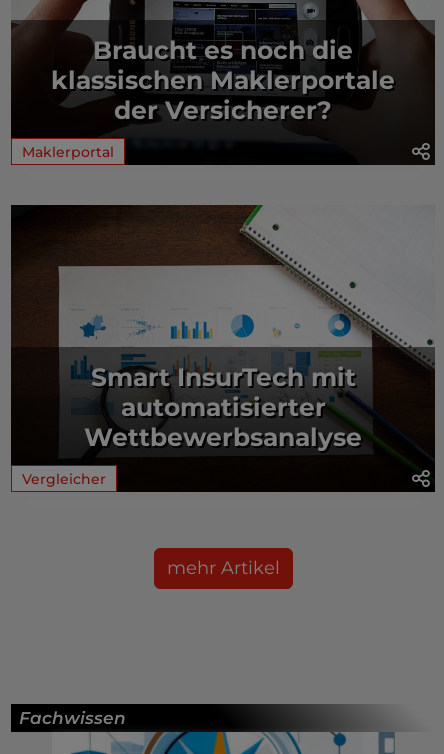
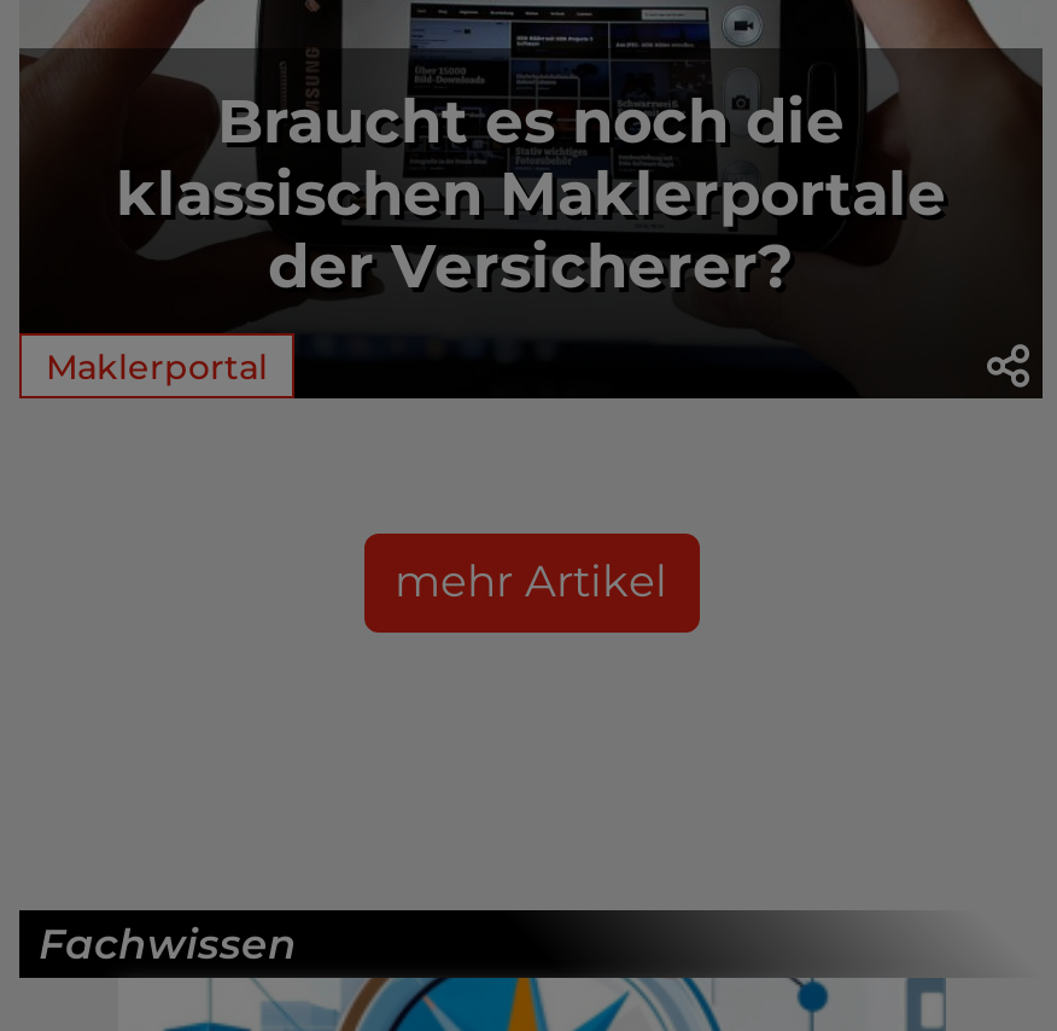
- [image]
- Smart InsurTech mit
- automatisierter
- Wettbewerbsanalyse
- Vergleicher
